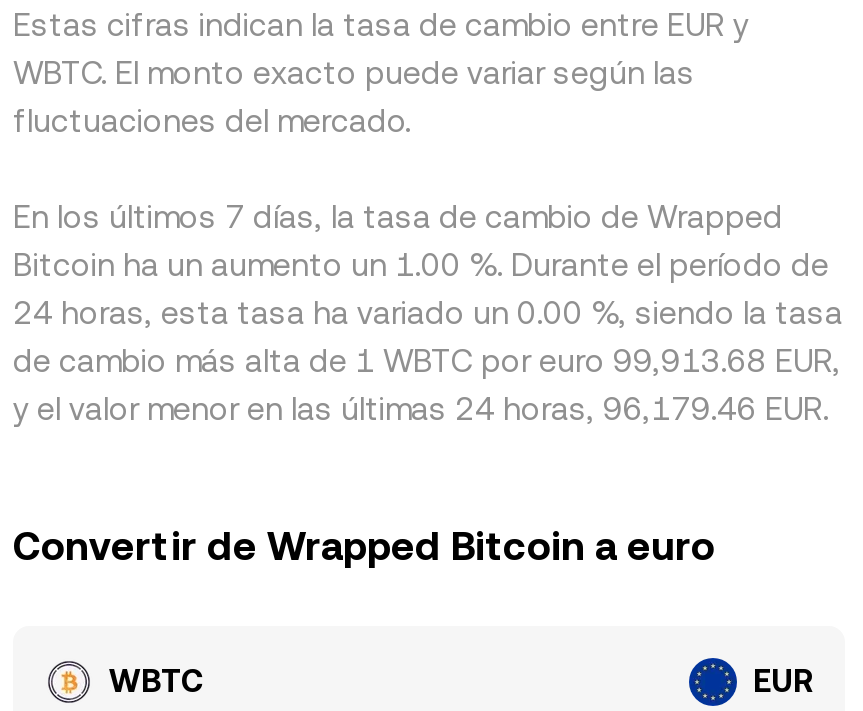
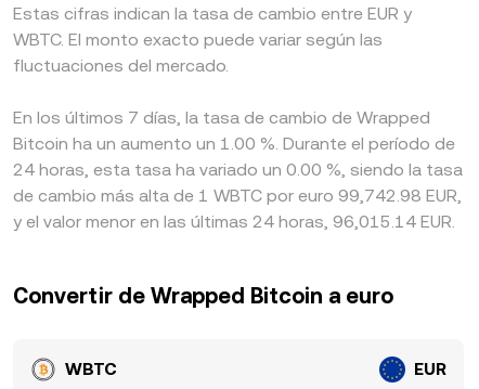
- de cambio más alta de 1 WBTC por euro 99,913.68 EUR,
+ de cambio más alta de 1 WBTC por euro 99,742.98 EUR,

- y el valor menor en las últimas 24 horas, 96,179.46 EUR.
+ y el valor menor en las últimas 24 horas, 96,015.14 EUR.
